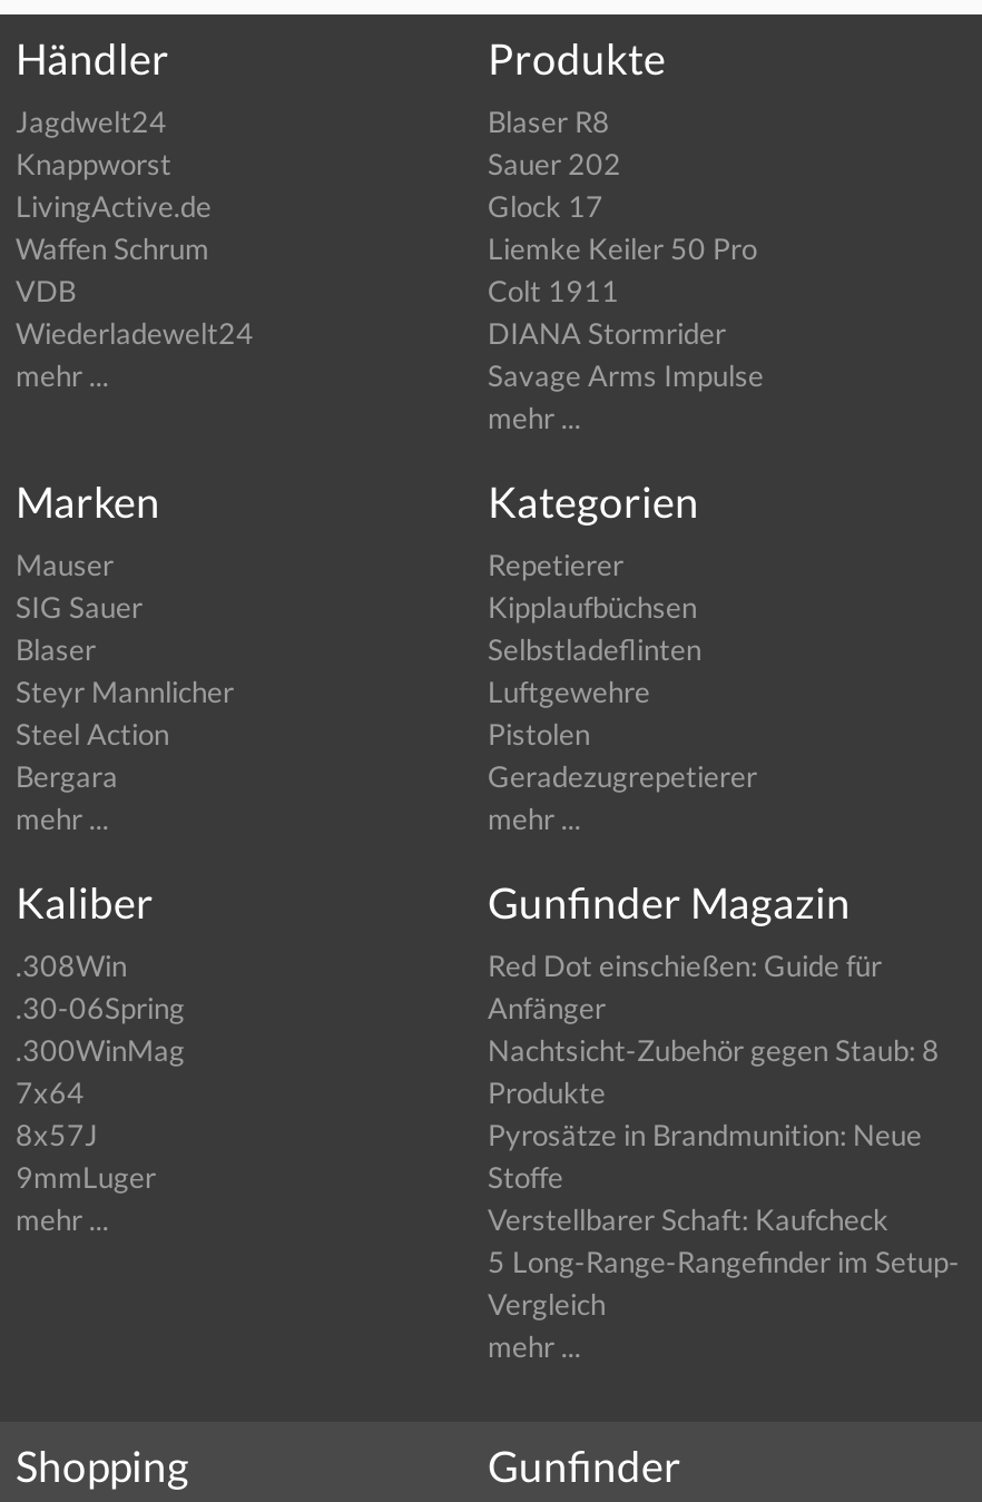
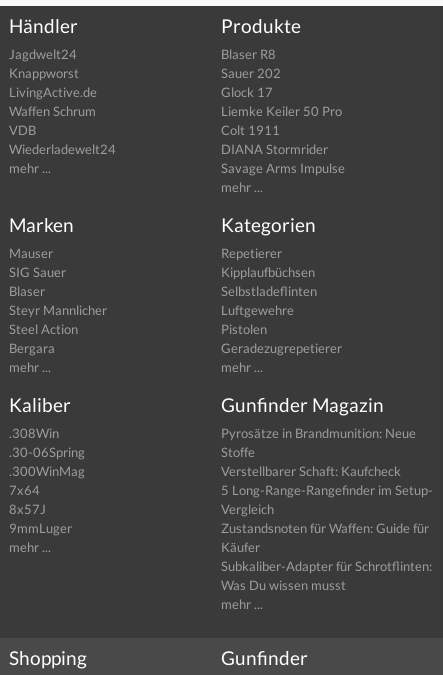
- Red Dot einschießen: Guide für
- Anfänger
- Nachtsicht-Zubehör gegen Staub: 8
- Produkte

moved up: Pyrosätze in Brandmunition: Neue | Stoffe | Verstellbarer Schaft: Kaufcheck | 5 Long-Range-Rangefinder im Setup- | Vergleich

+ Zustandsnoten für Waffen: Guide für
+ Käufer
+ Subkaliber-Adapter für Schrotflinten:
+ Was Du wissen musst
